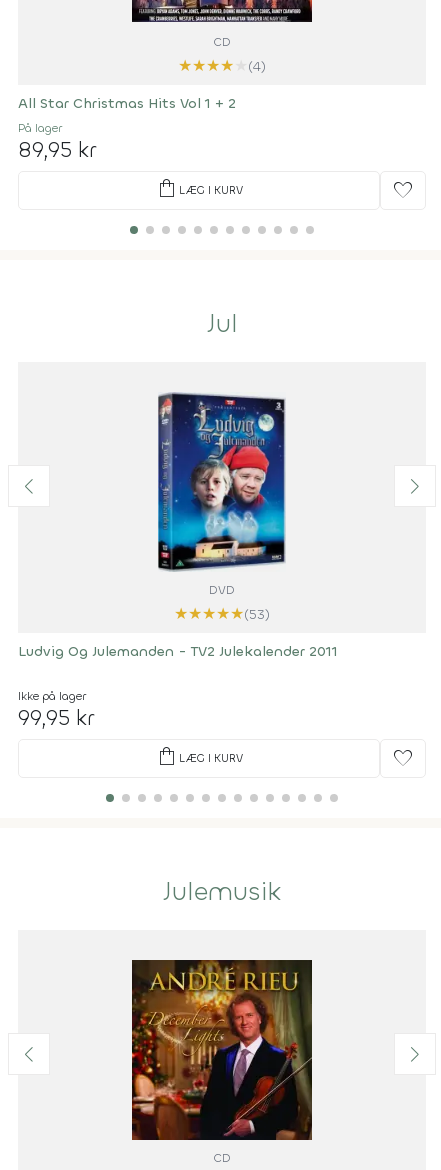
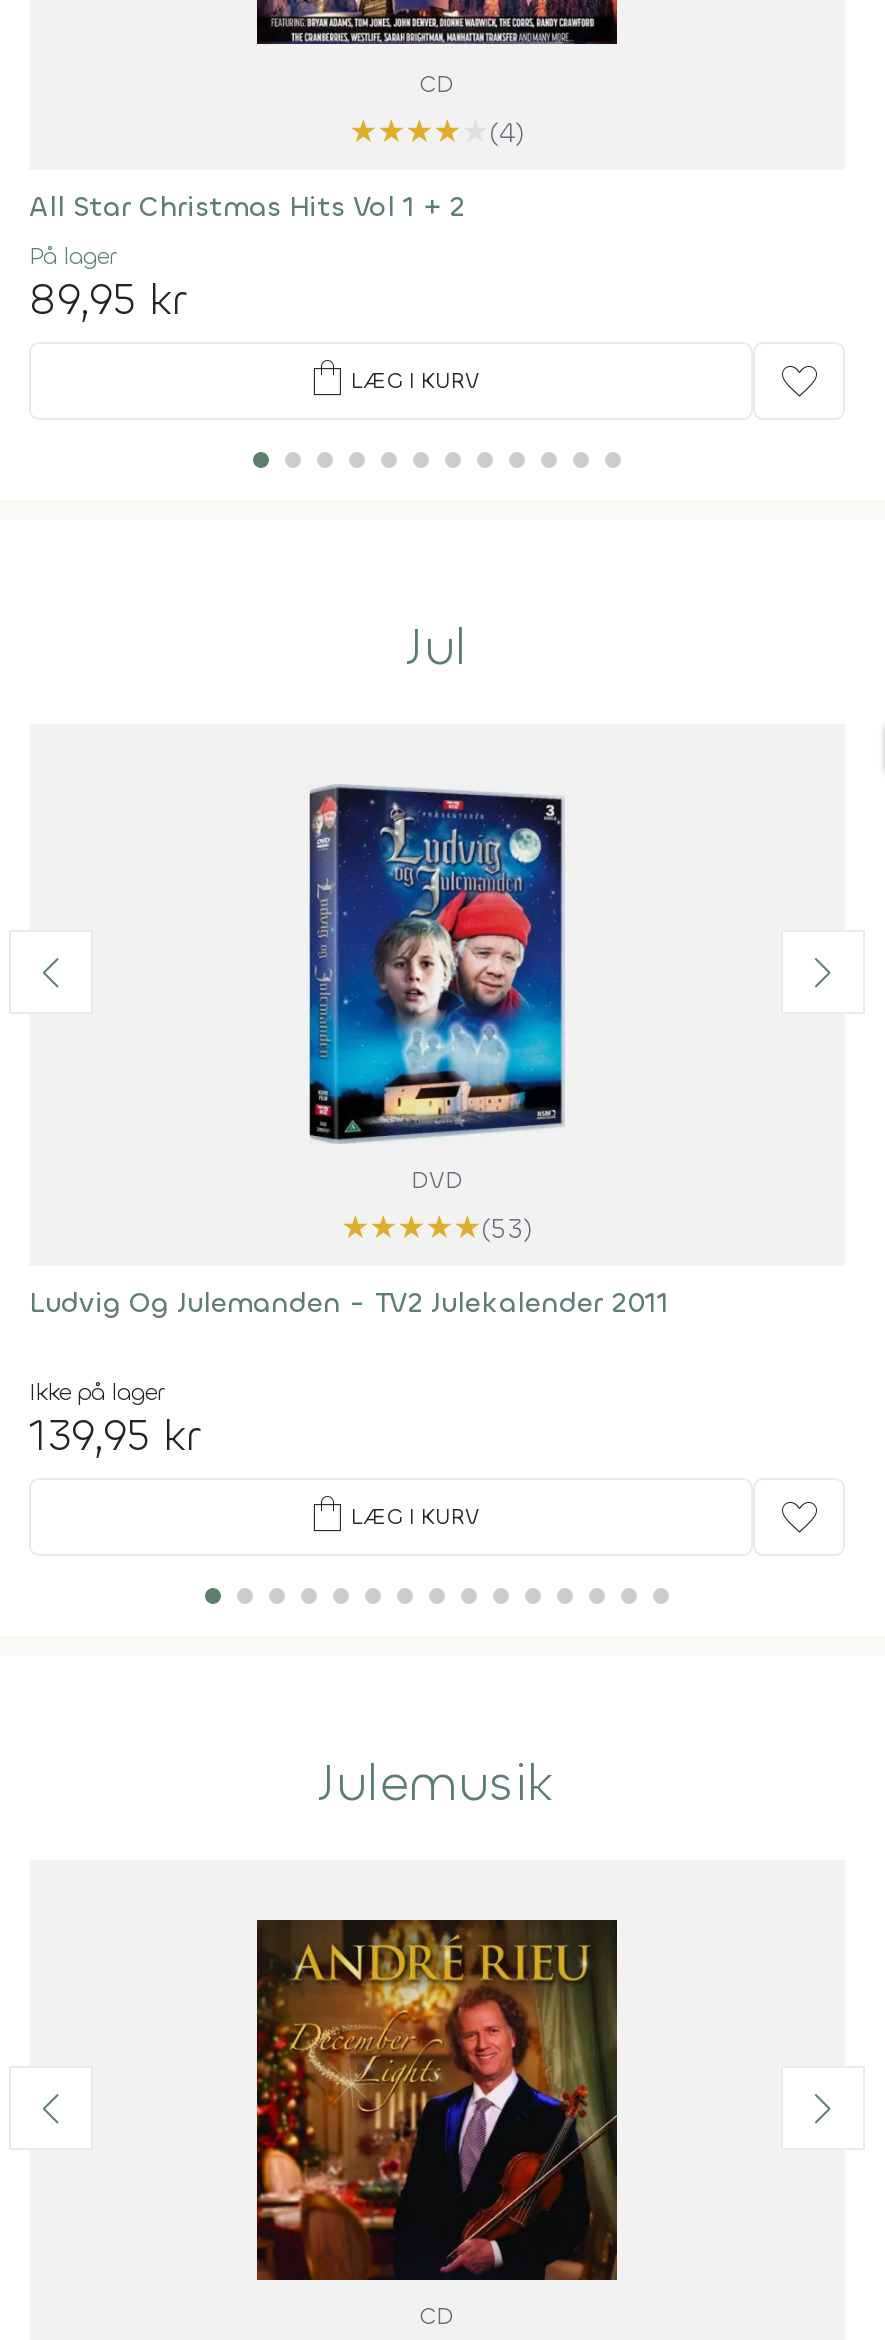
- 99,95 kr
+ 139,95 kr
